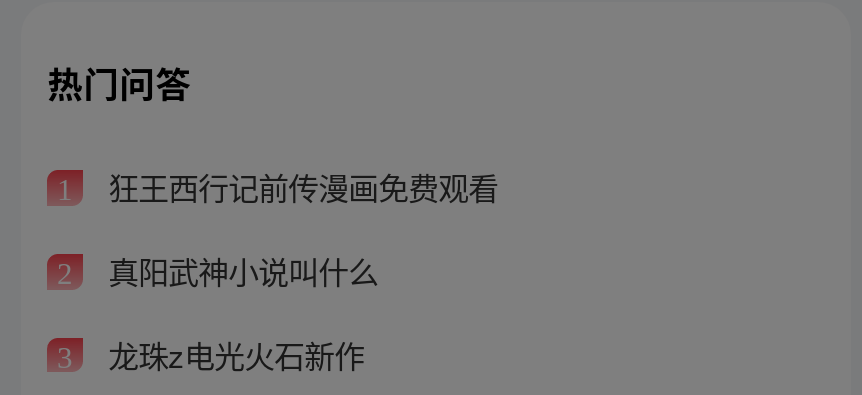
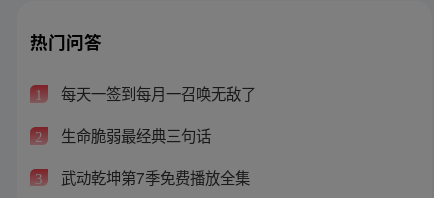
- 狂王西行记前传漫画免费观看
+ 每天一签到每月一召唤无敌了

- 真阳武神小说叫什么
+ 生命脆弱最经典三句话

- 龙珠z电光火石新作
+ 武动乾坤第7季免费播放全集
